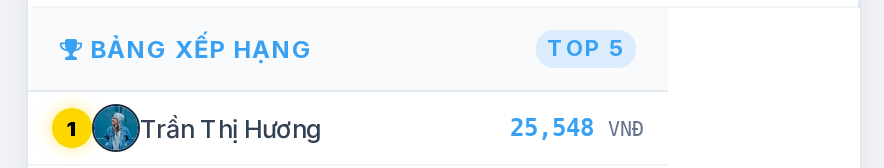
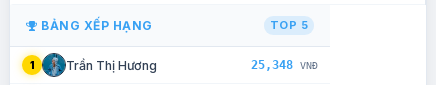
- 25,548 VNĐ
+ 25,348 VNĐ
